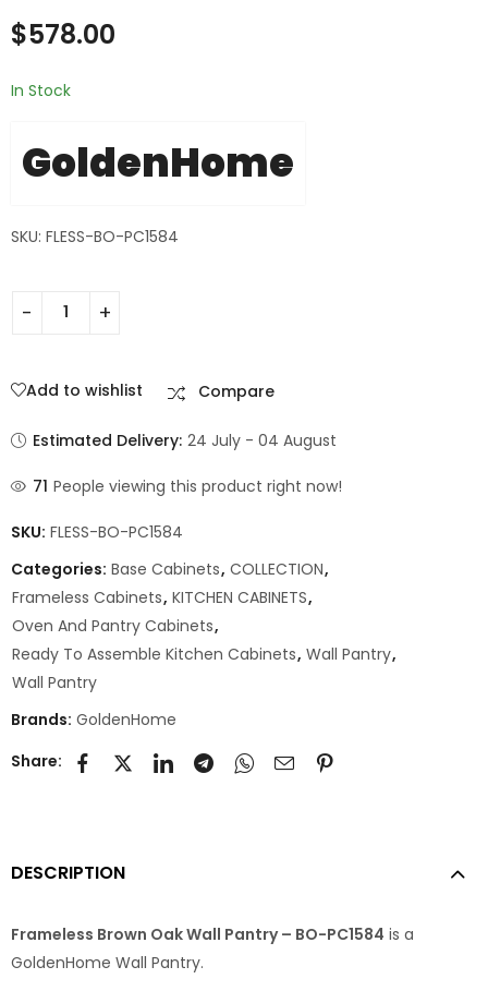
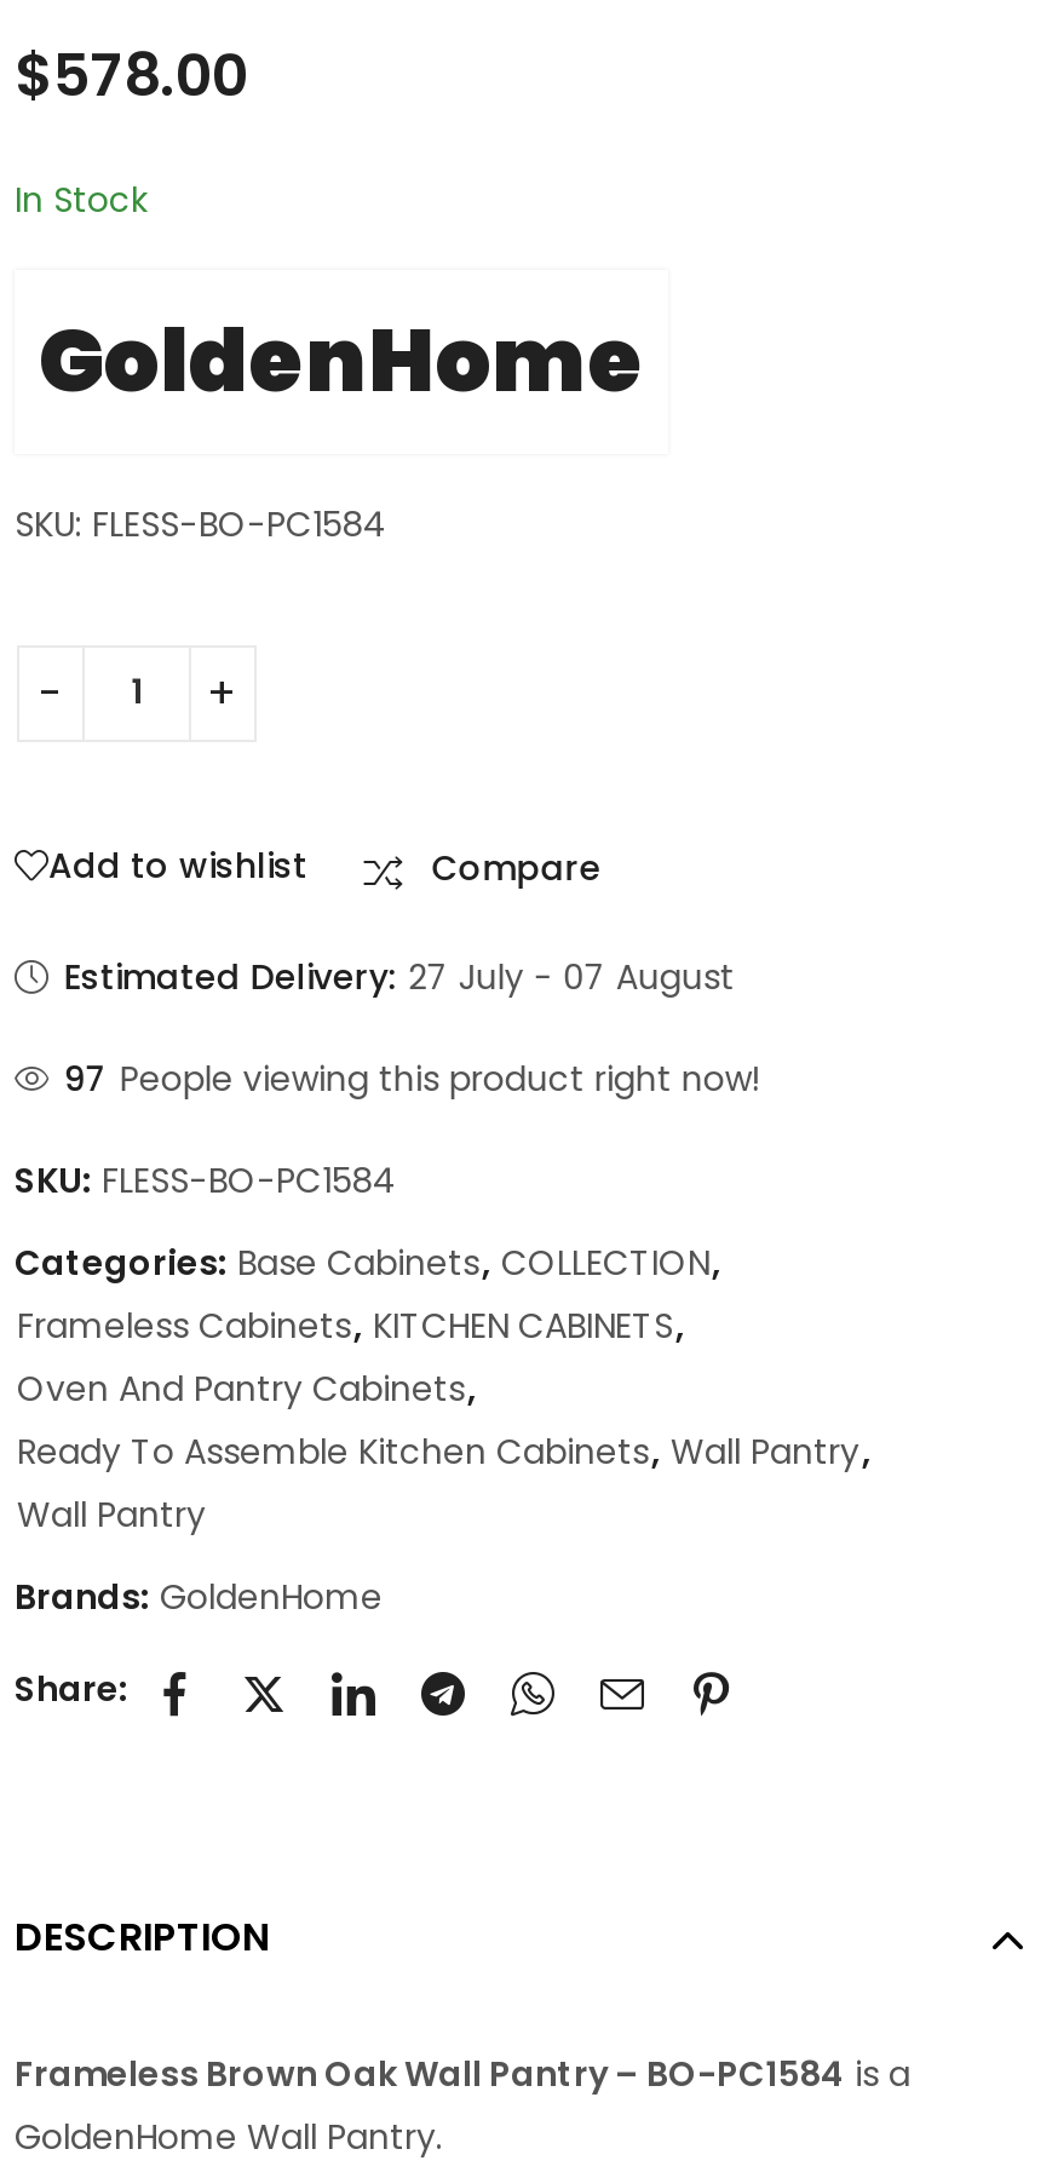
- Estimated Delivery: 24 July - 04 August
+ Estimated Delivery: 27 July - 07 August

- 71 People viewing this product right now!
+ 97 People viewing this product right now!
